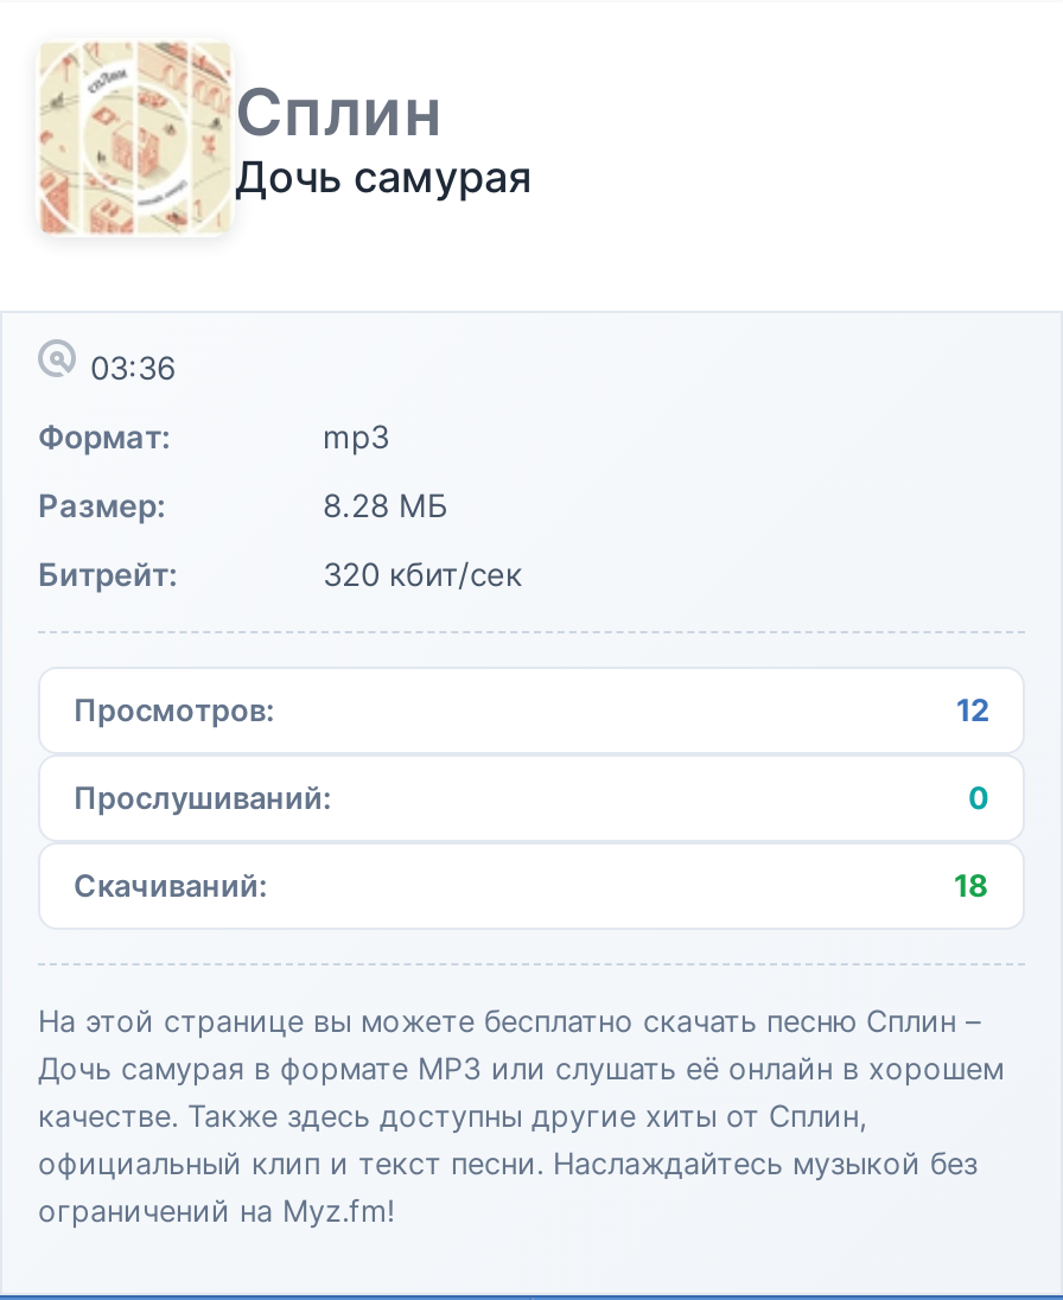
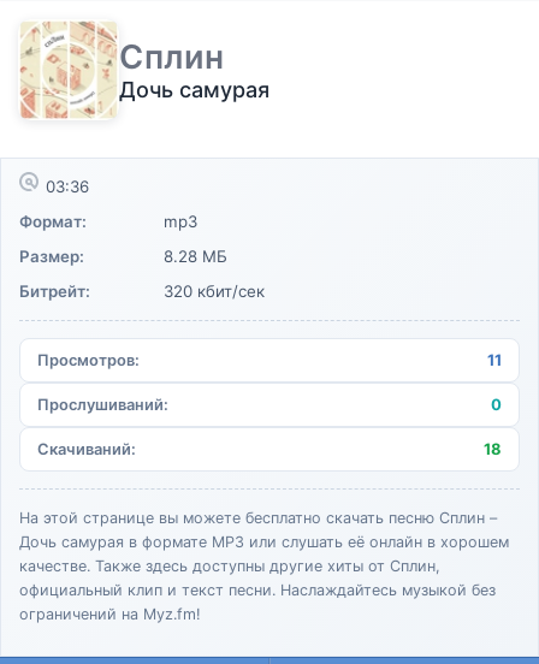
- 12
+ 11
